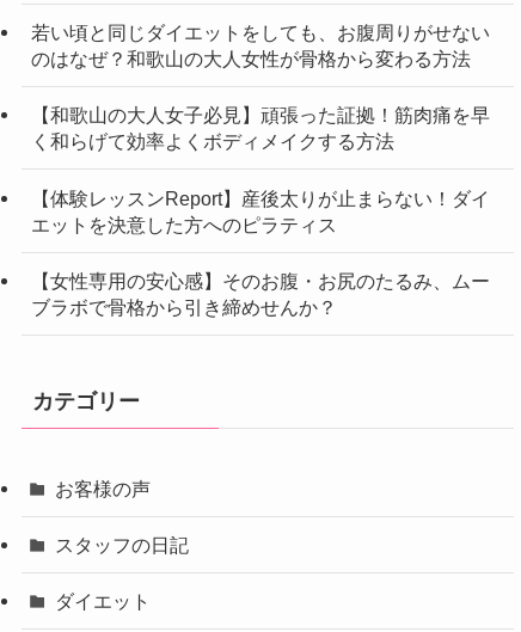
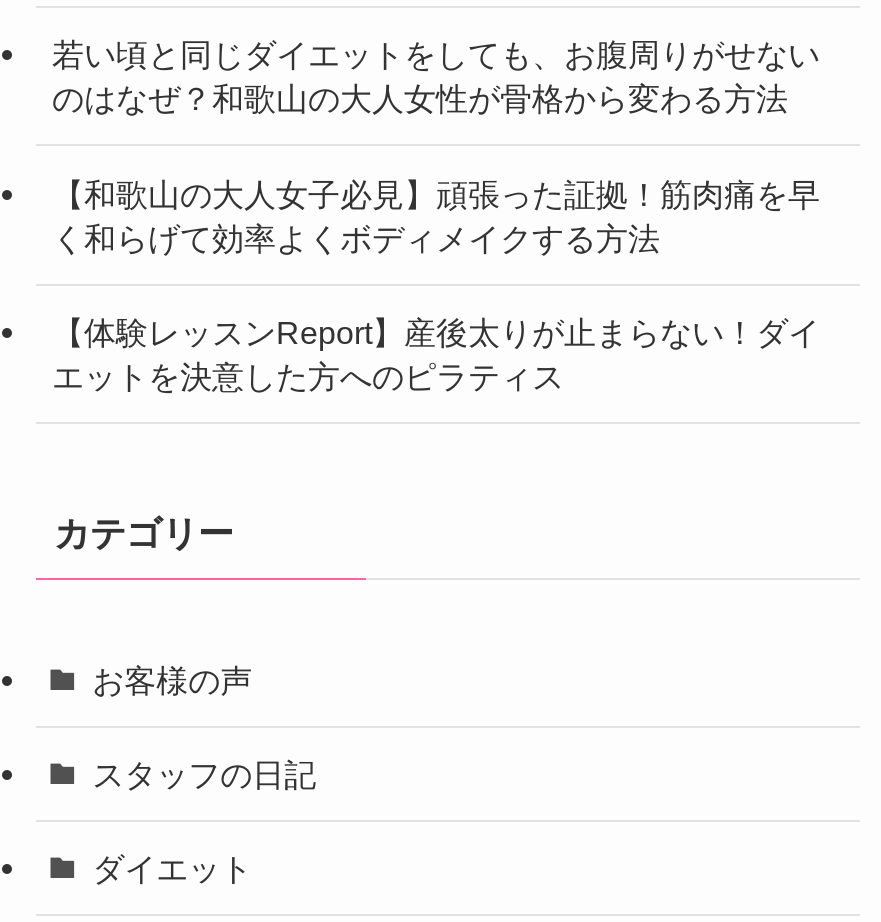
- 【女性専用の安心感】そのお腹・お尻のたるみ、ムー
- ブラボで骨格から引き締めせんか？
